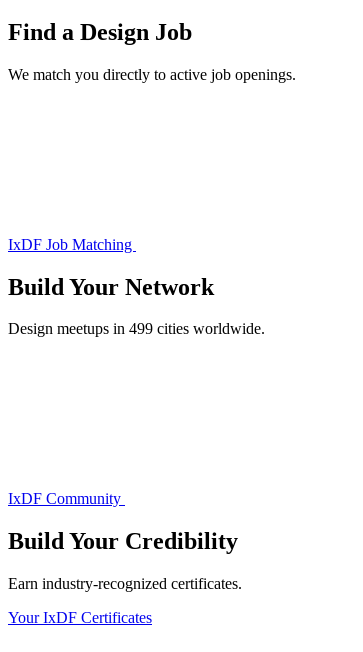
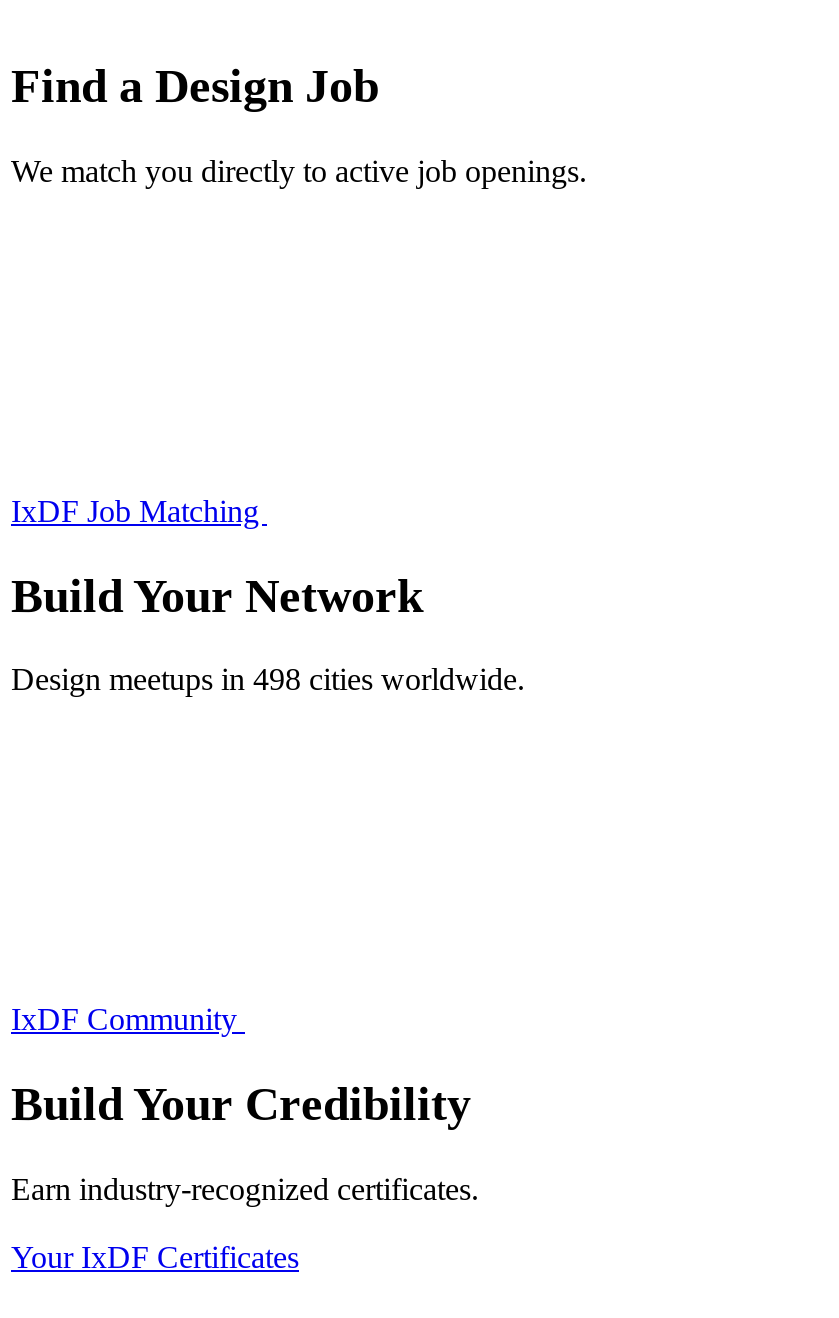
- Design meetups in 499 cities worldwide.
+ Design meetups in 498 cities worldwide.
